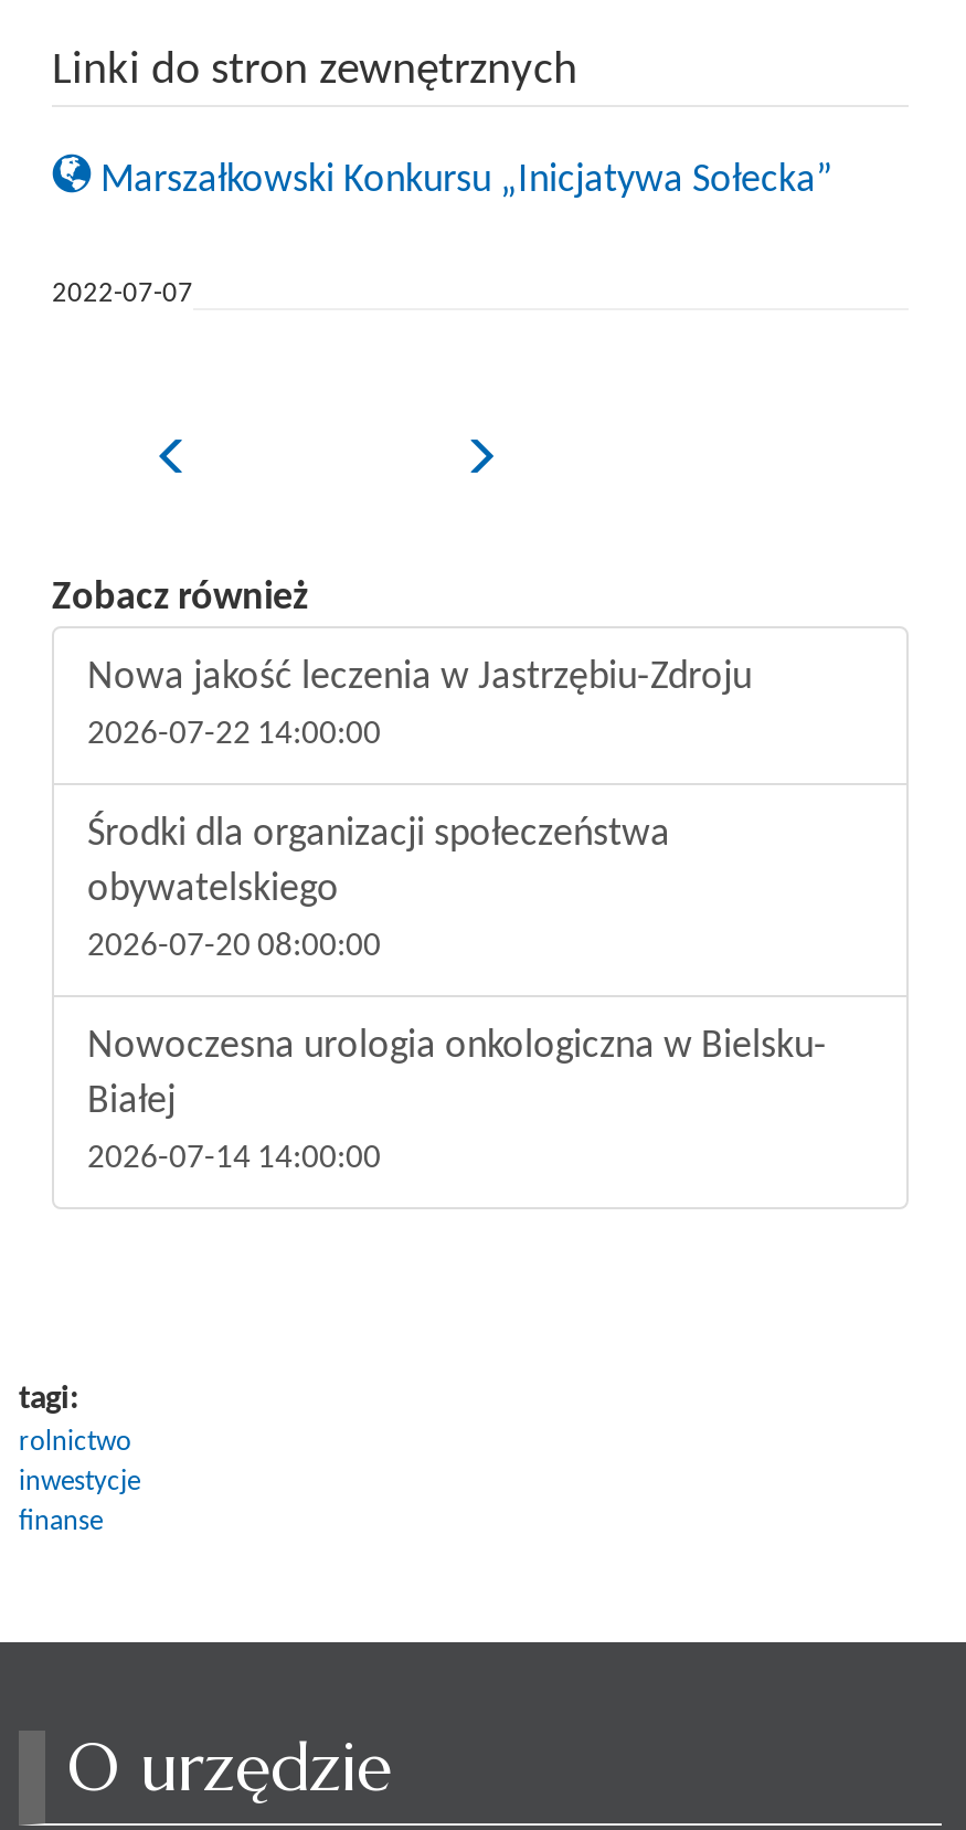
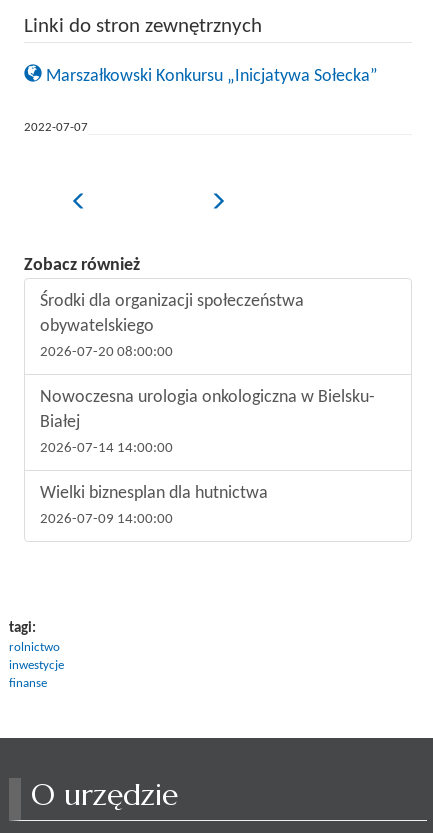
- Nowa jakość leczenia w Jastrzębiu-Zdroju
- 2026-07-22 14:00:00

moved up: Środki dla organizacji społeczeństwa | obywatelskiego | 2026-07-20 08:00:00 | Nowoczesna urologia onkologiczna w Bielsku- | Białej | 2026-07-14 14:00:00

+ Wielki biznesplan dla hutnictwa
+ 2026-07-09 14:00:00
